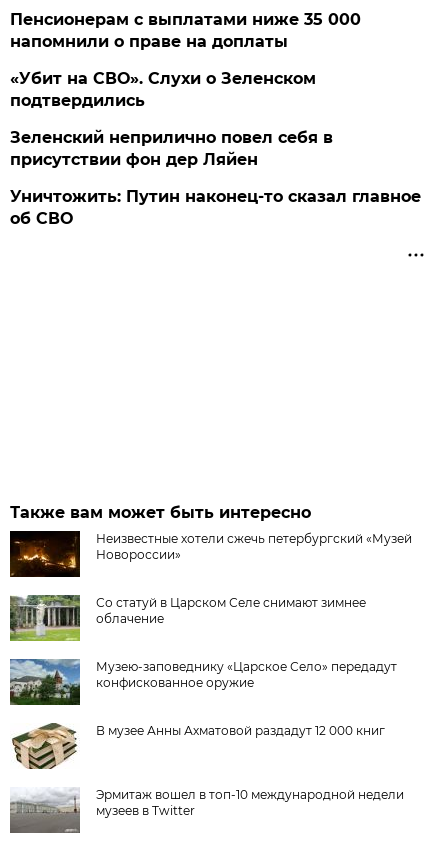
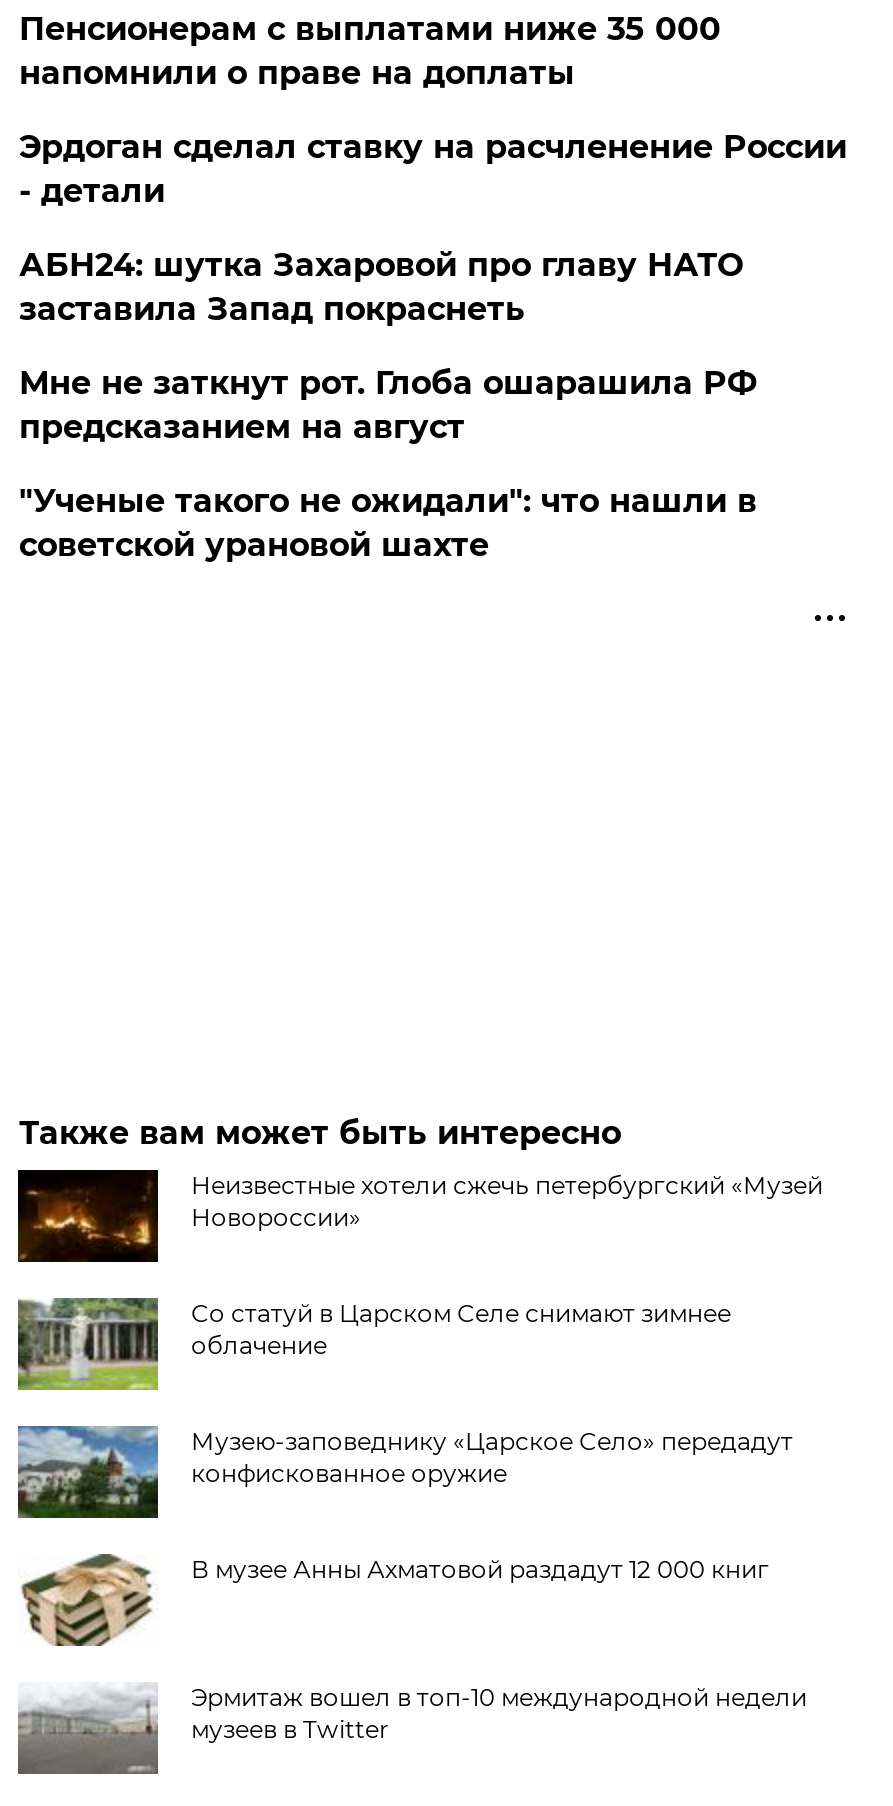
- «Убит на СВО». Слухи о Зеленском
- подтвердились
- Зеленский неприлично повел cебя в
- присутствии фон дер Ляйен
- Уничтожить: Путин наконец-то сказал главное
- об СВО
+ Эрдоган сделал ставку на расчленение России
+ - детали
+ АБН24: шутка Захаровой про главу НАТО
+ заставила Запад покраснеть
+ Мне не заткнут рот. Глоба ошарашила РФ
+ предсказанием на август
+ "Ученые такого не ожидали": что нашли в
+ советской урановой шахте
